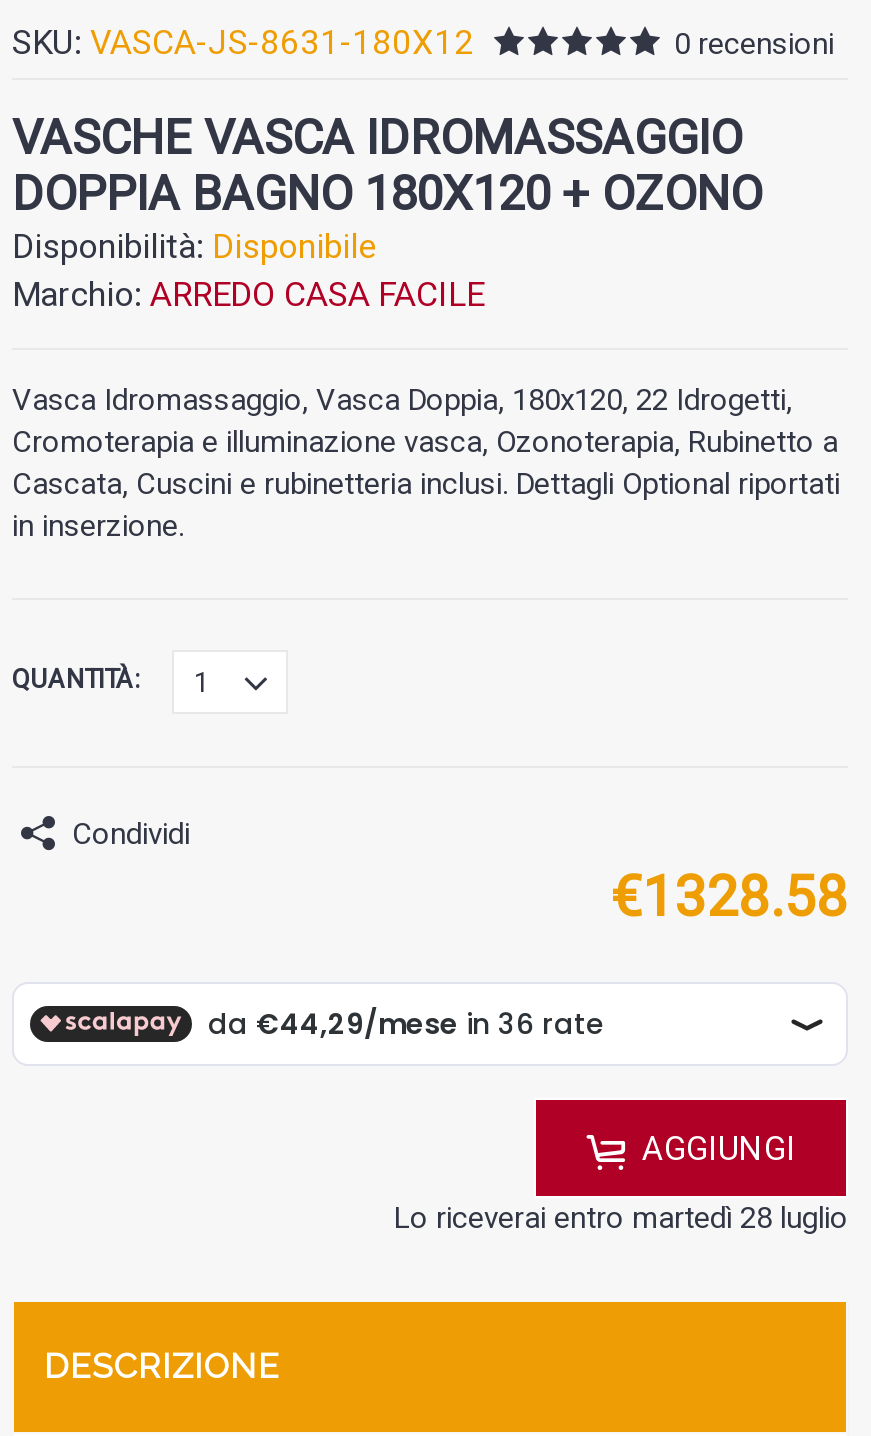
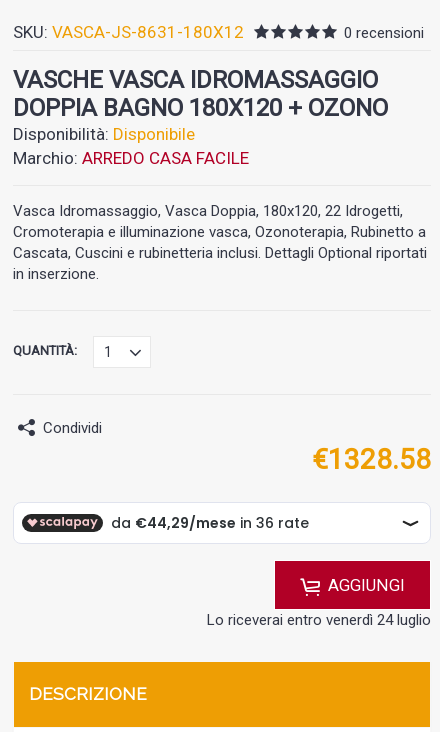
- Lo riceverai entro martedì 28 luglio
+ Lo riceverai entro venerdì 24 luglio
